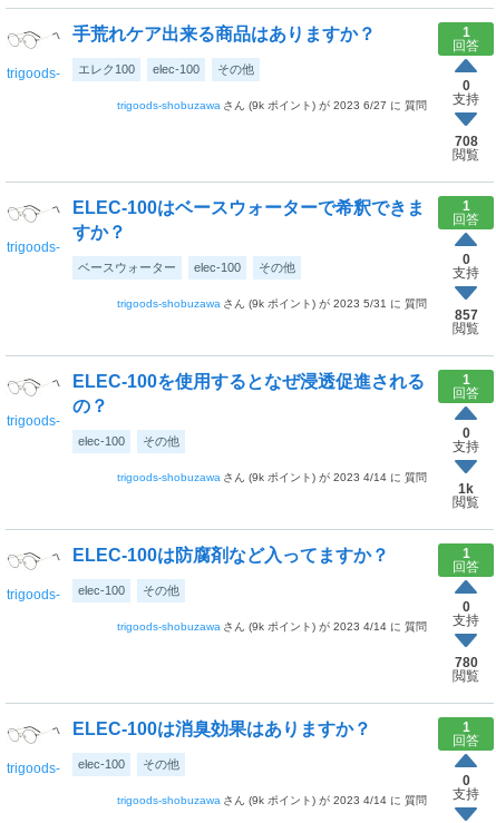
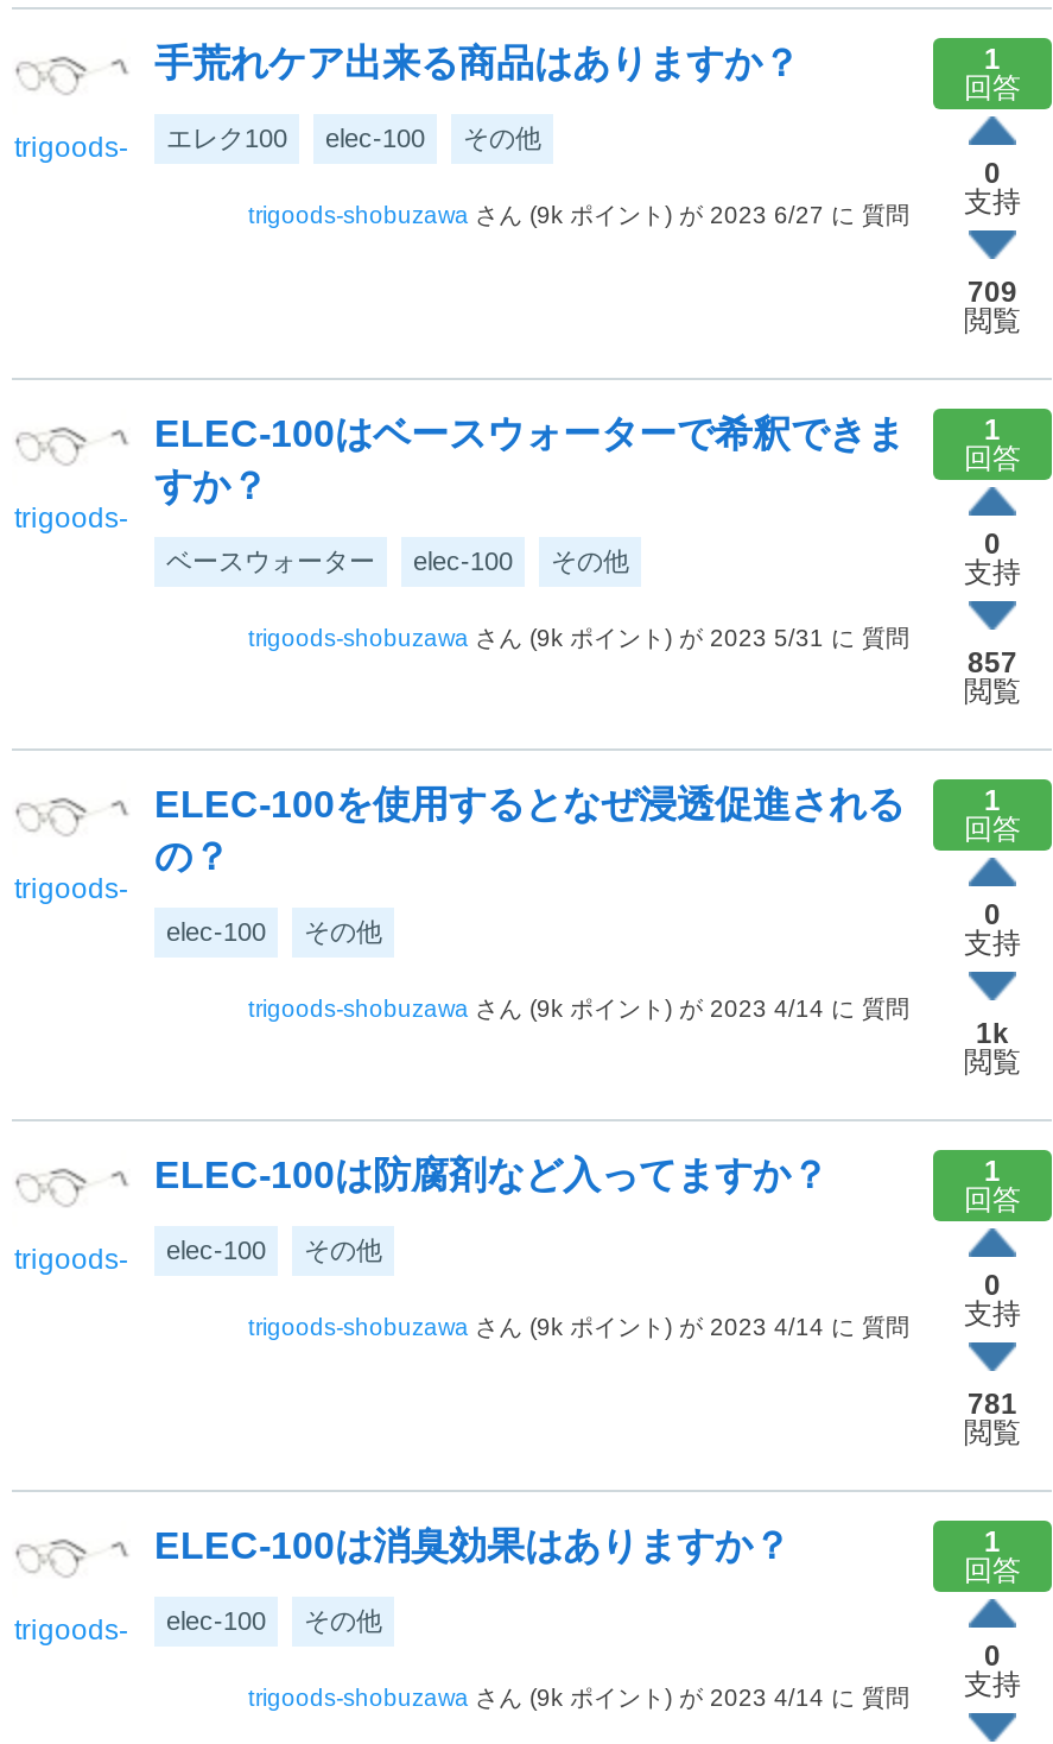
- 708
+ 709

- 780
+ 781
